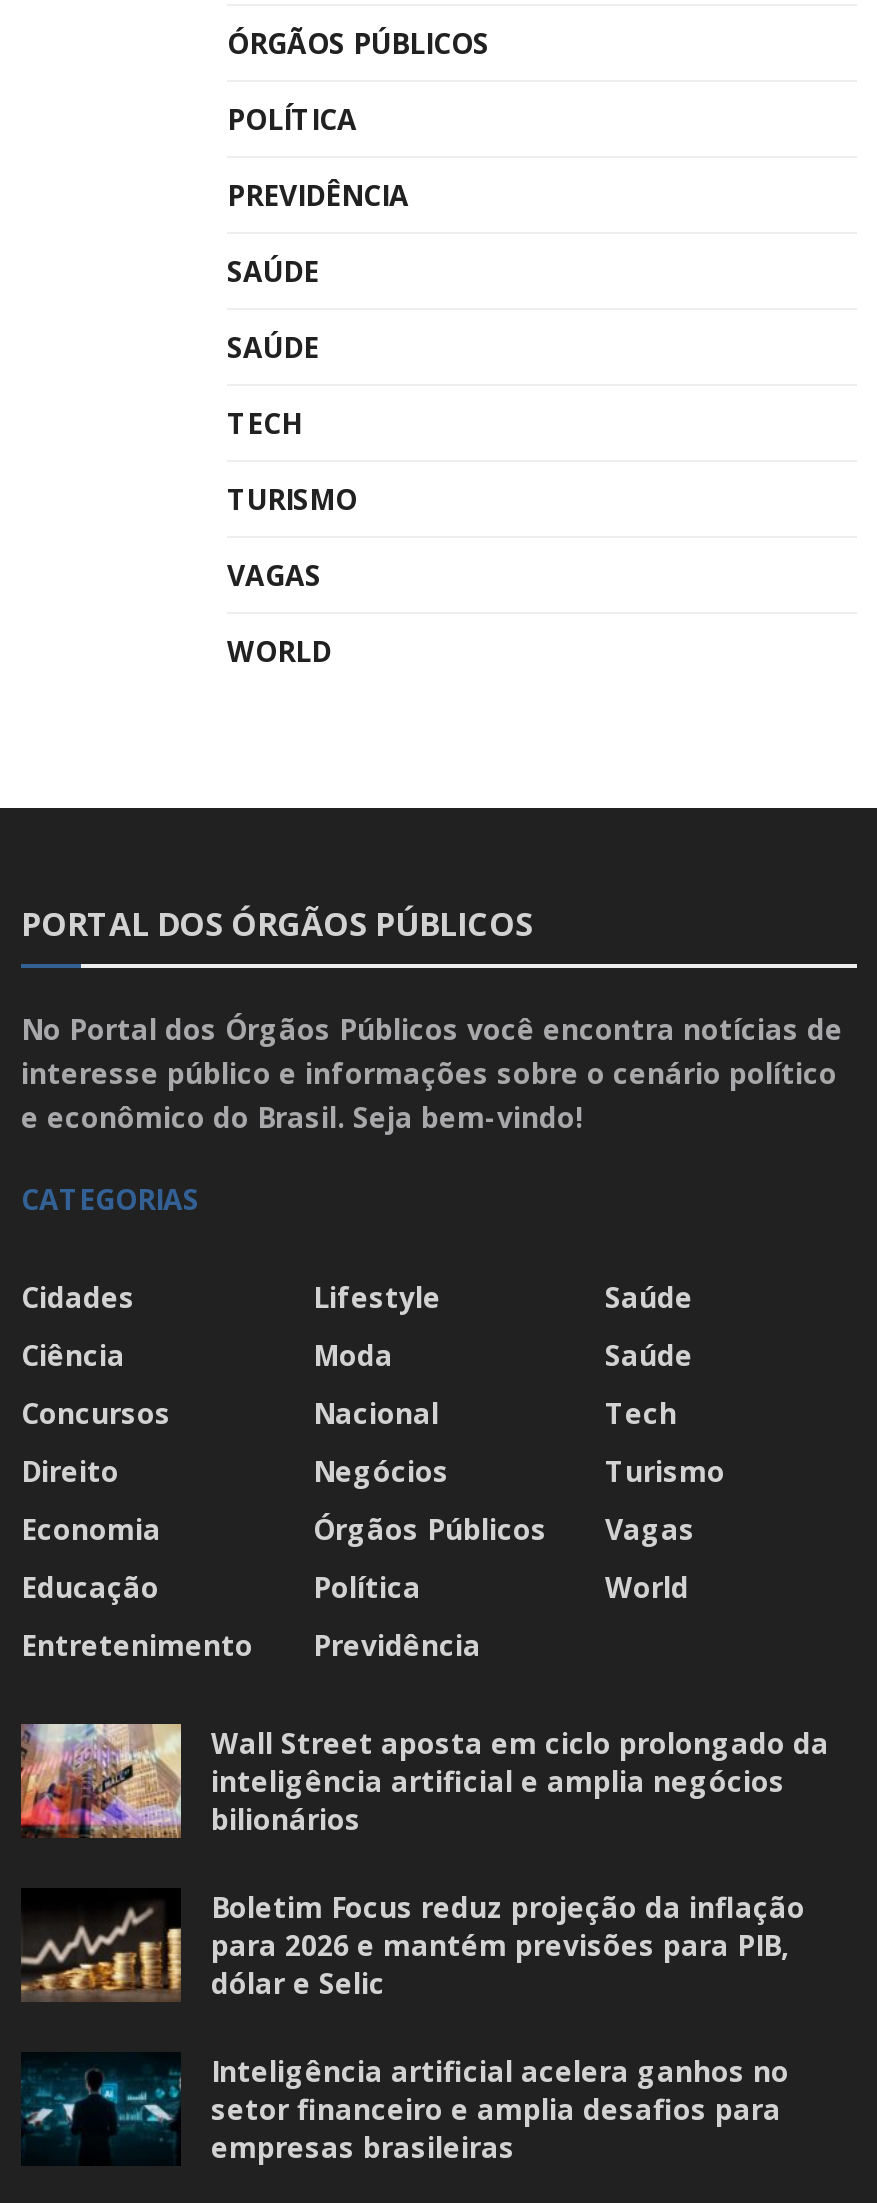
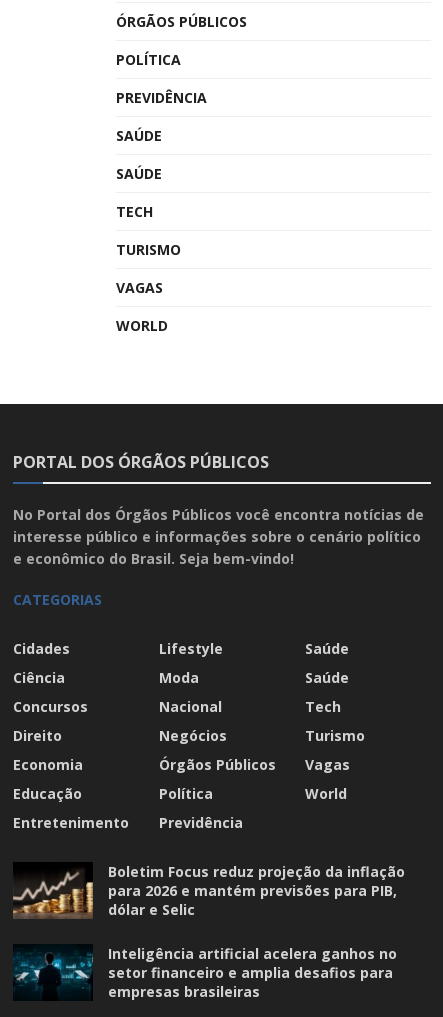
- [image]
- Wall Street aposta em ciclo prolongado da
- inteligência artificial e amplia negócios
- bilionários
